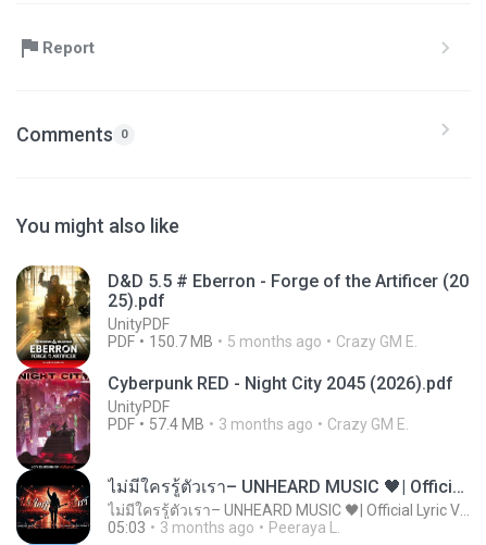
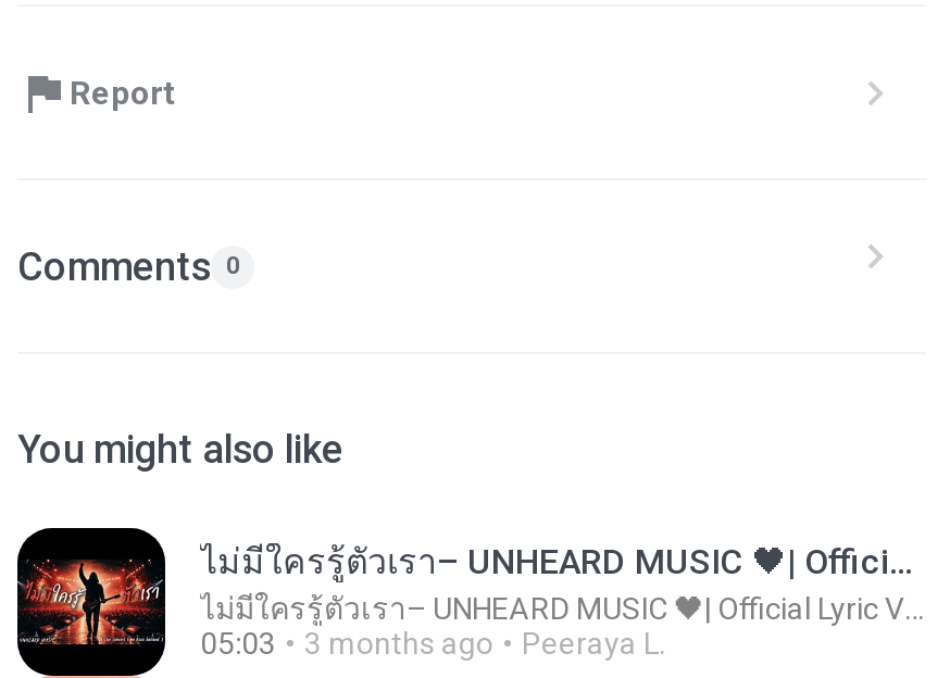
- [image]
- D&D 5.5 # Eberron - Forge of the Artificer (20
- 25).pdf
- UnityPDF
- PDF
- 150.7 MB
- 5 months ago
- Crazy GM E.
- Cyberpunk RED - Night City 2045 (2026).pdf
- UnityPDF
- PDF
- 57.4 MB
- 3 months ago
- Crazy GM E.
